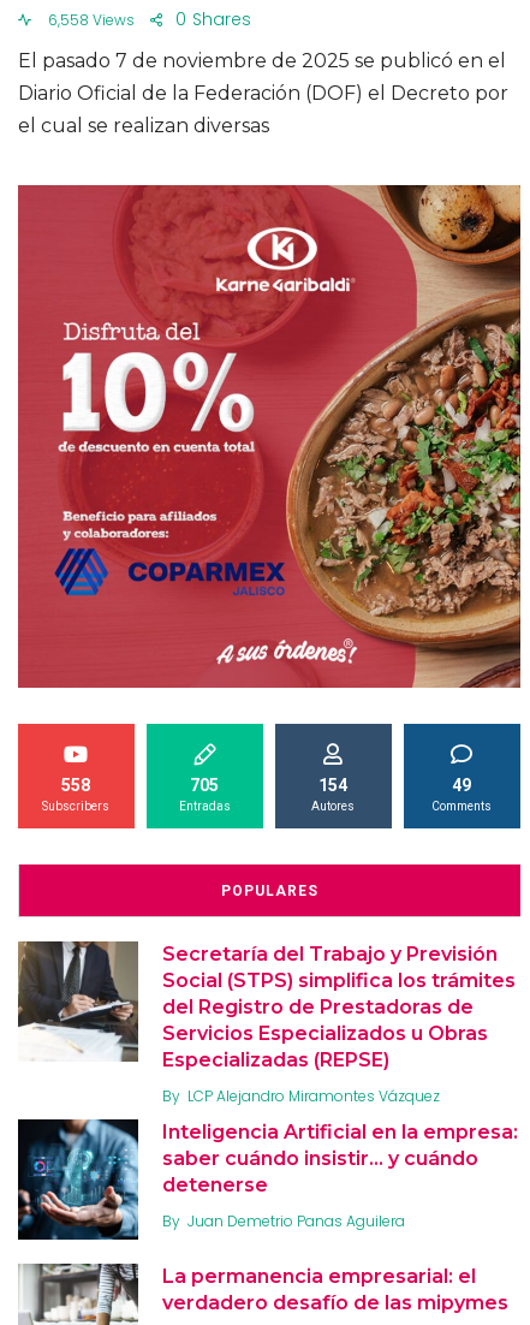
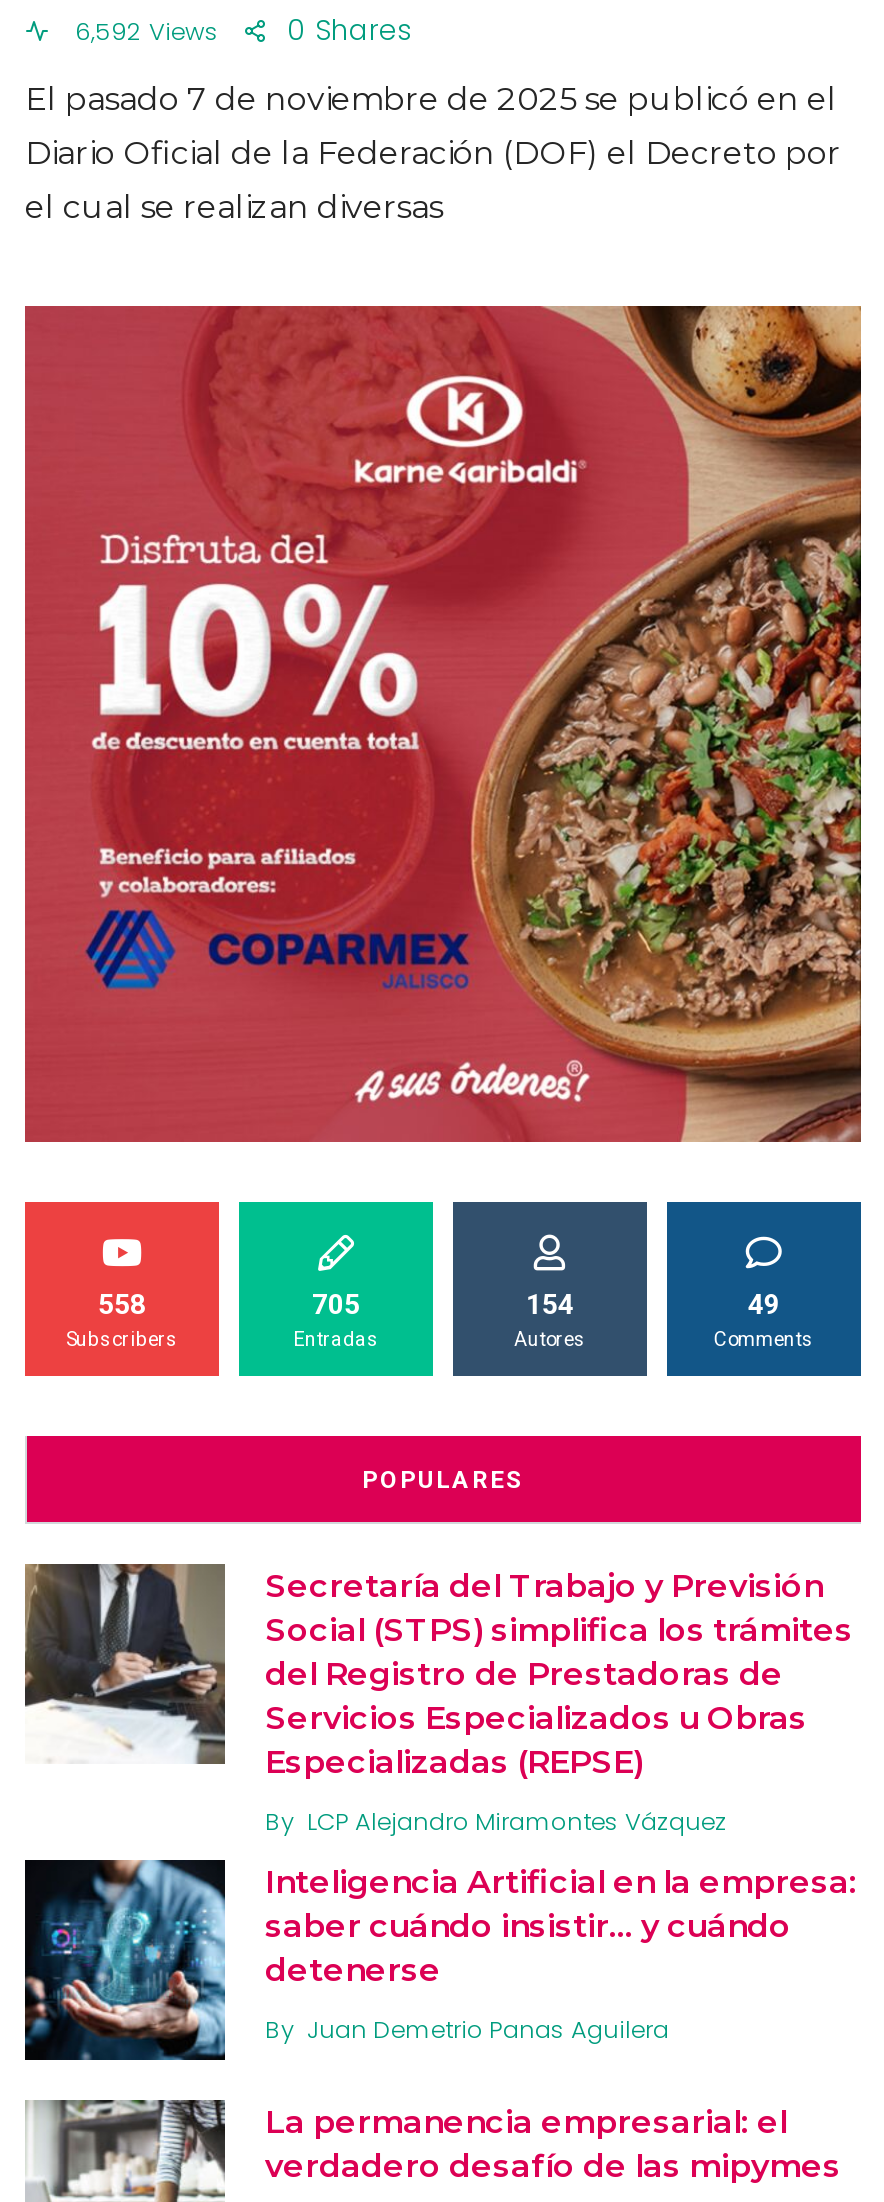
- 6,558 Views 0 Shares
+ 6,592 Views 0 Shares
